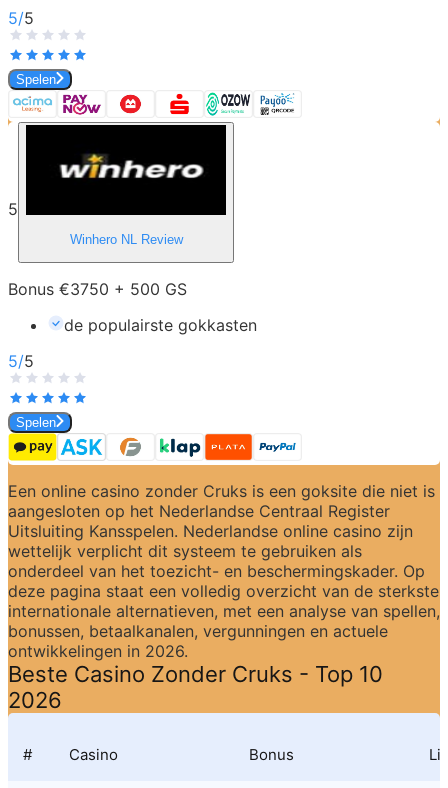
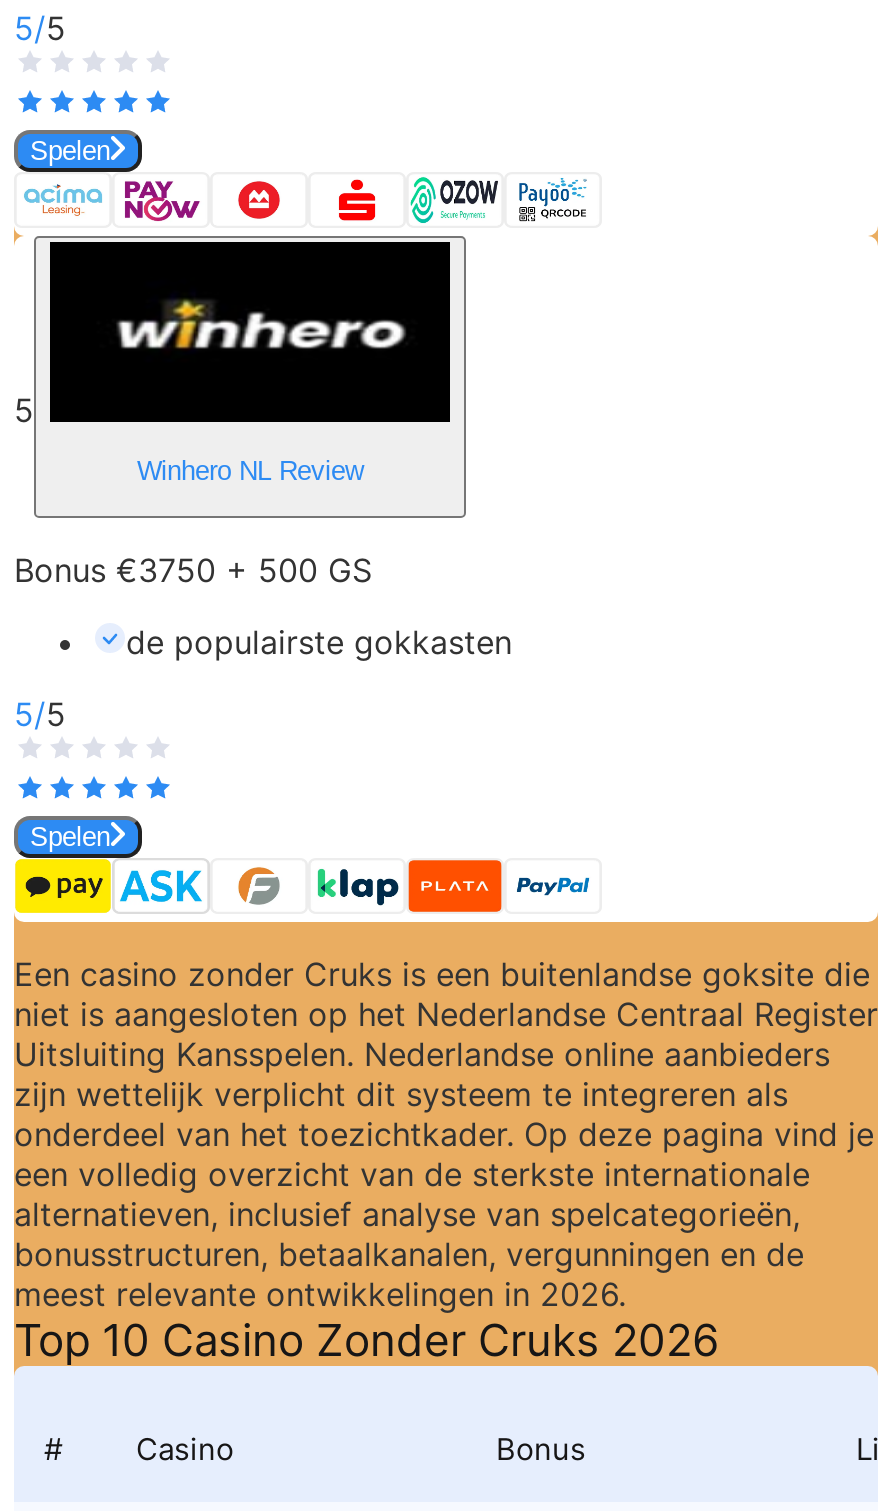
- Een online casino zonder Cruks is een goksite die niet is
- aangesloten op het Nederlandse Centraal Register
- Uitsluiting Kansspelen. Nederlandse online casino zijn
- wettelijk verplicht dit systeem te gebruiken als
- onderdeel van het toezicht- en beschermingskader. Op
- deze pagina staat een volledig overzicht van de sterkste
- internationale alternatieven, met een analyse van spellen,
- bonussen, betaalkanalen, vergunningen en actuele
- ontwikkelingen in 2026.
- Beste Casino Zonder Cruks - Top 10
- 2026
+ Een casino zonder Cruks is een buitenlandse goksite die
+ niet is aangesloten op het Nederlandse Centraal Register
+ Uitsluiting Kansspelen. Nederlandse online aanbieders
+ zijn wettelijk verplicht dit systeem te integreren als
+ onderdeel van het toezichtkader. Op deze pagina vind je
+ een volledig overzicht van de sterkste internationale
+ alternatieven, inclusief analyse van spelcategorieën,
+ bonusstructuren, betaalkanalen, vergunningen en de
+ meest relevante ontwikkelingen in 2026.
+ Top 10 Casino Zonder Cruks 2026
